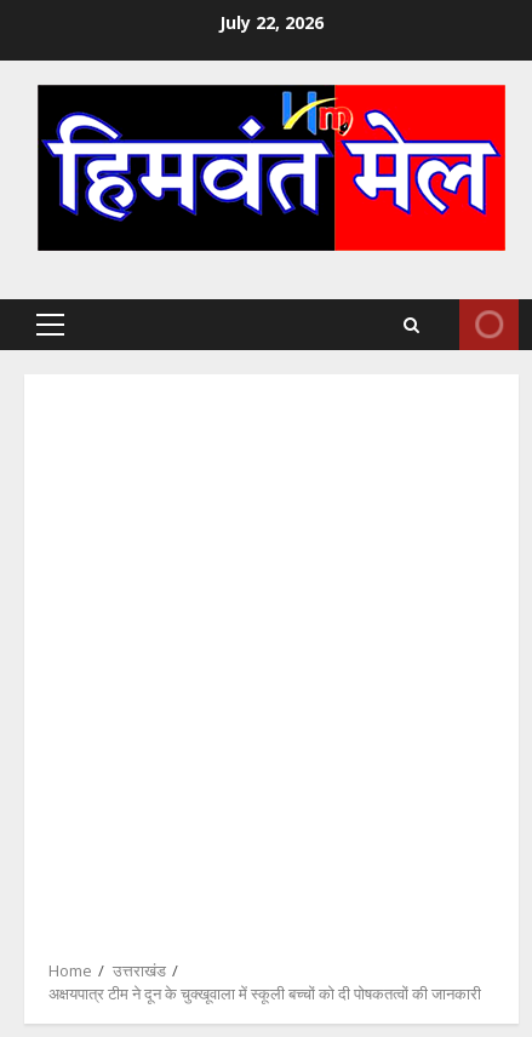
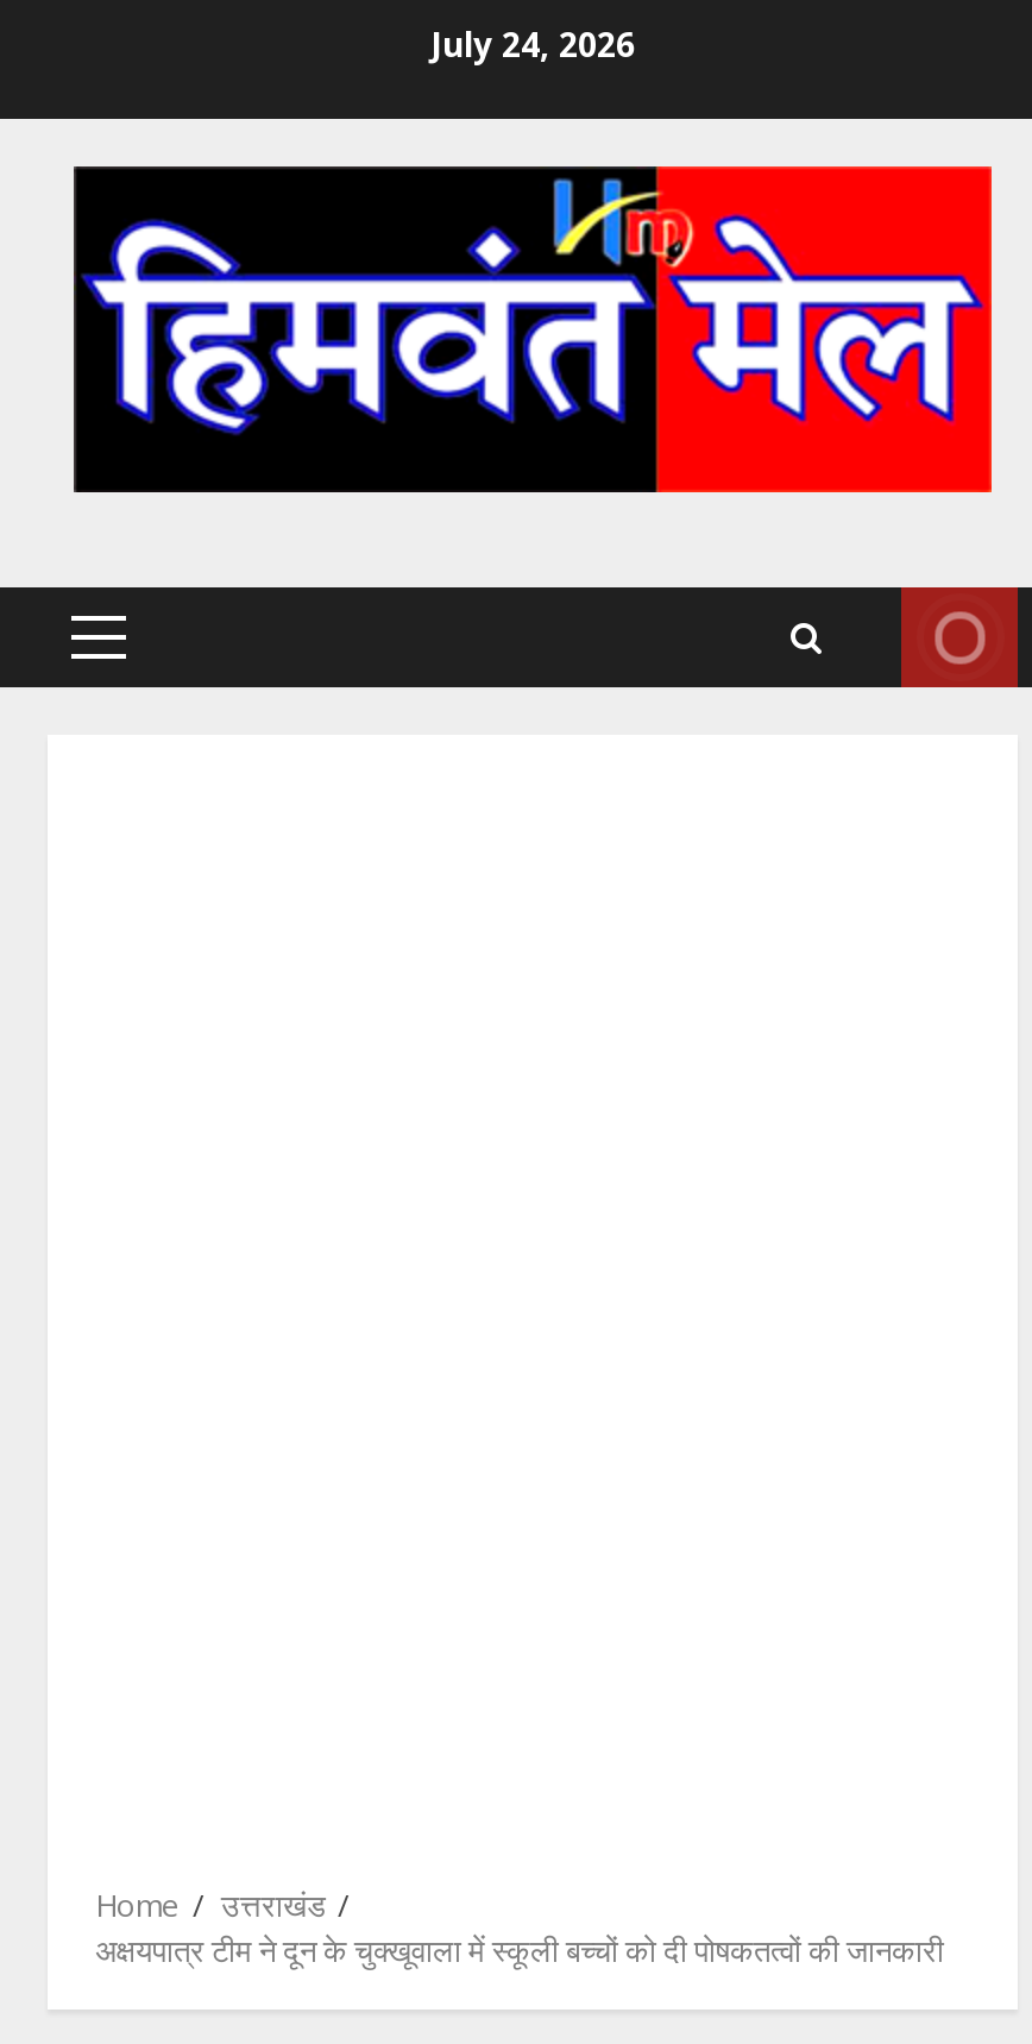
- July 22, 2026
+ July 24, 2026
